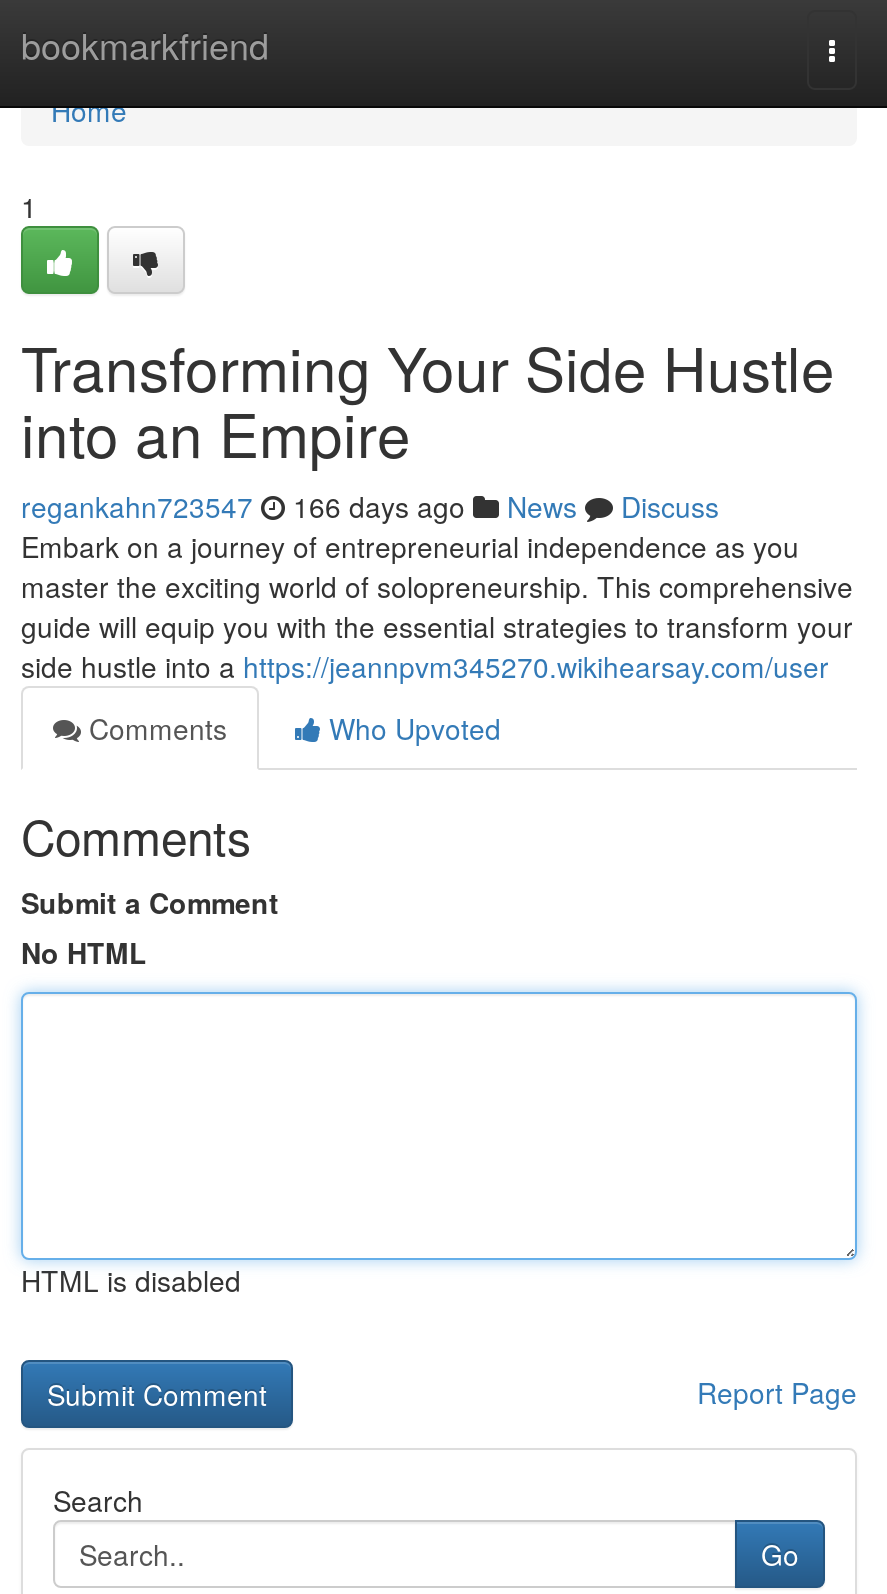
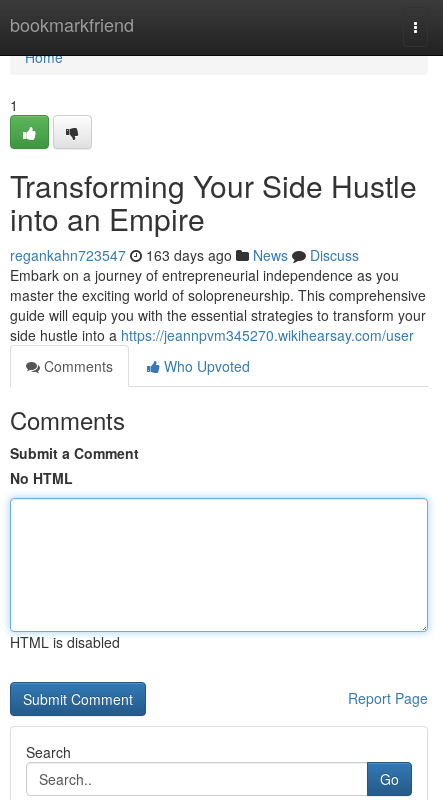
- regankahn723547 166 days ago News Discuss
+ regankahn723547 163 days ago News Discuss
